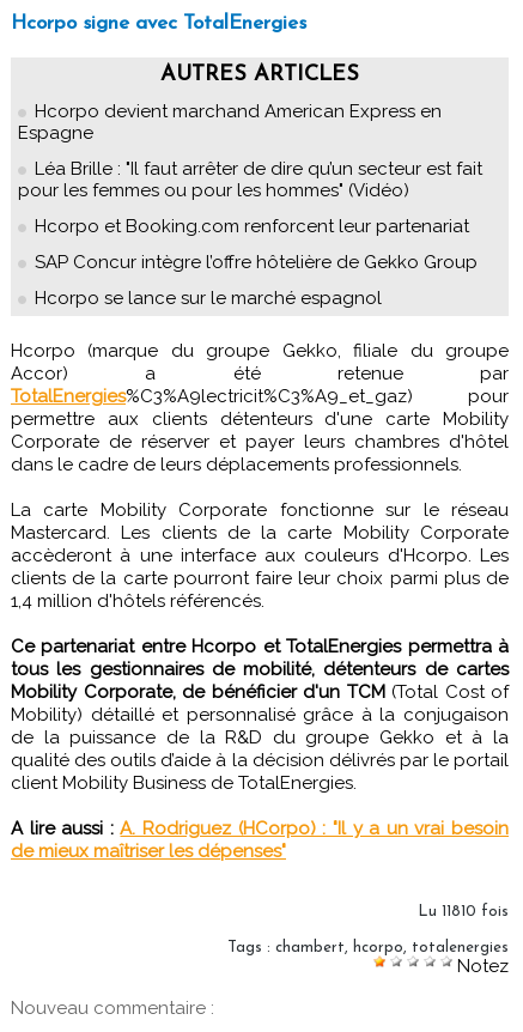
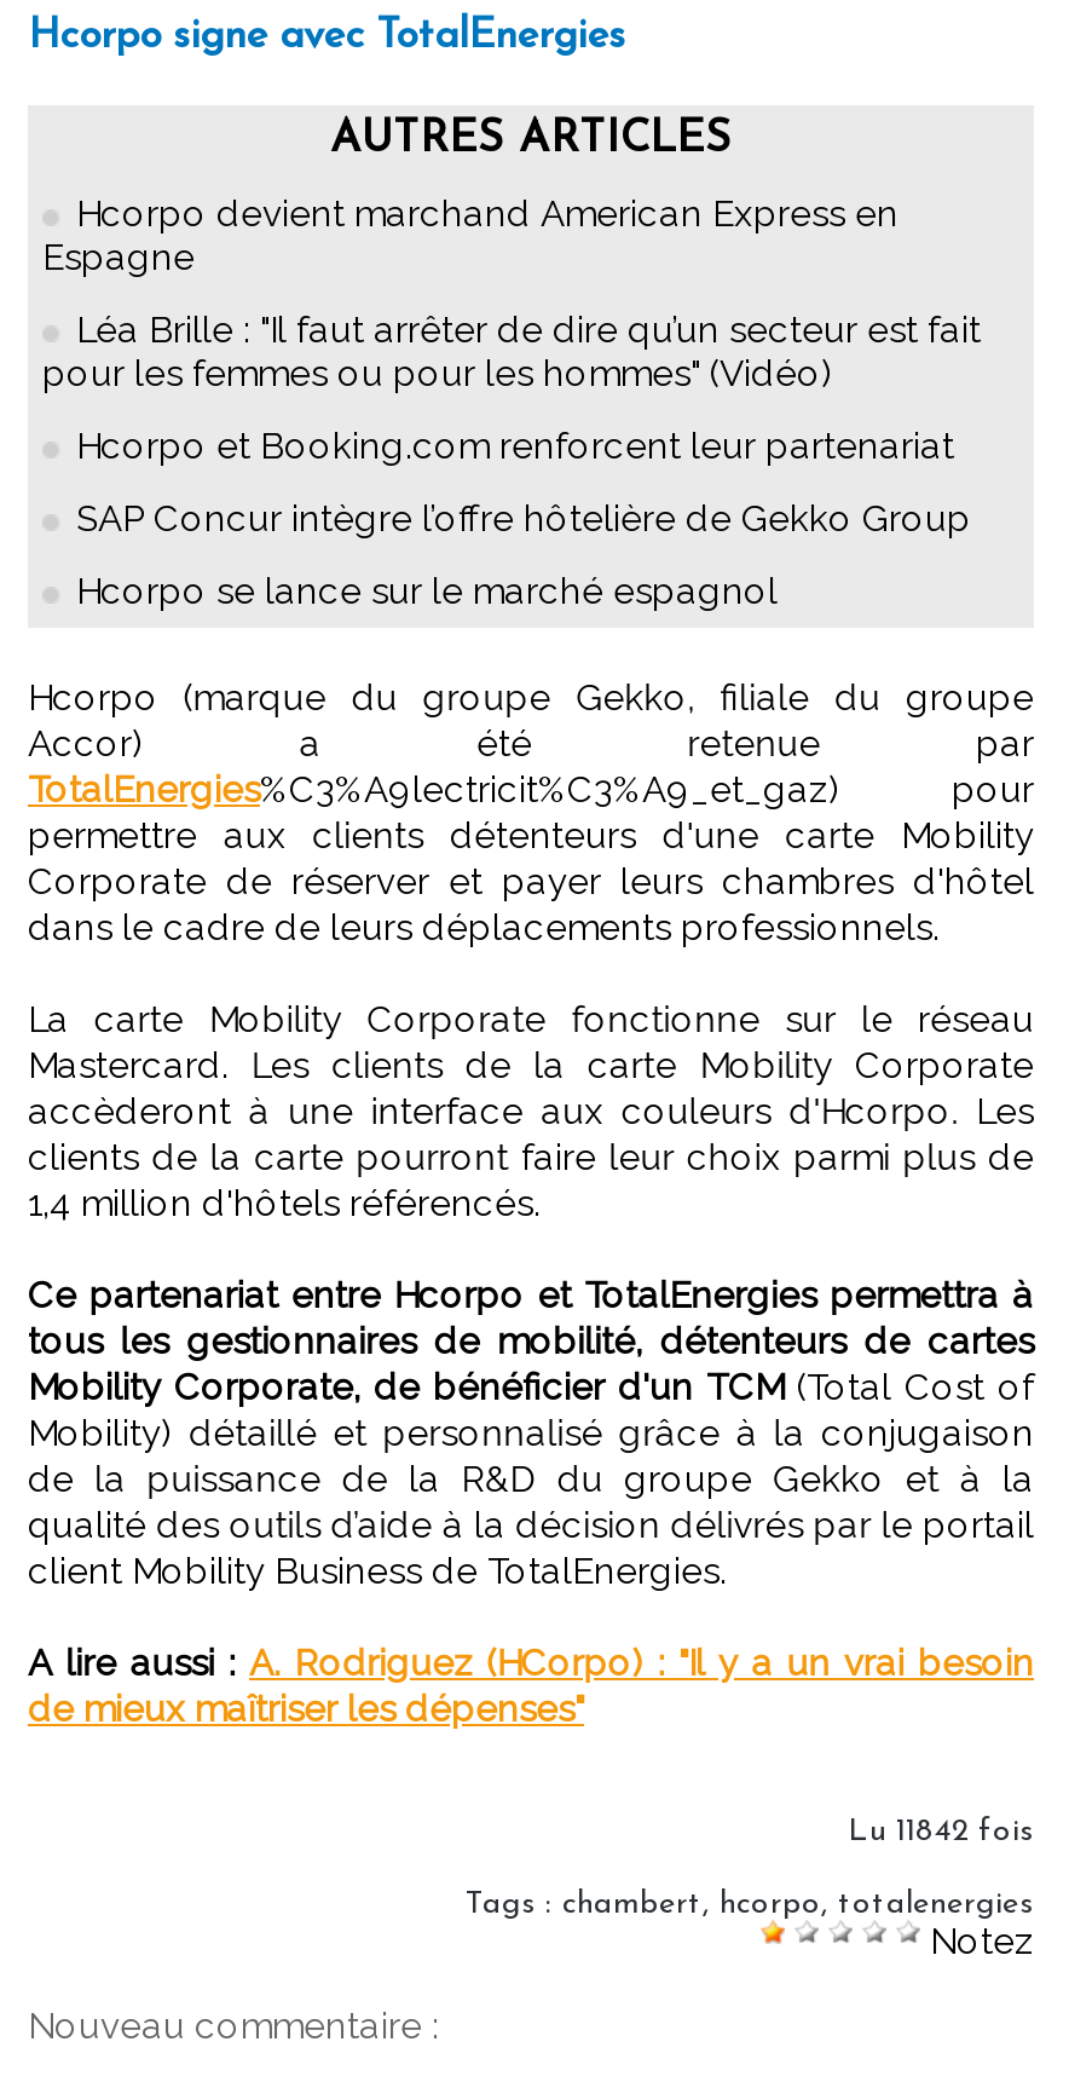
- Lu 11810 fois
+ Lu 11842 fois
